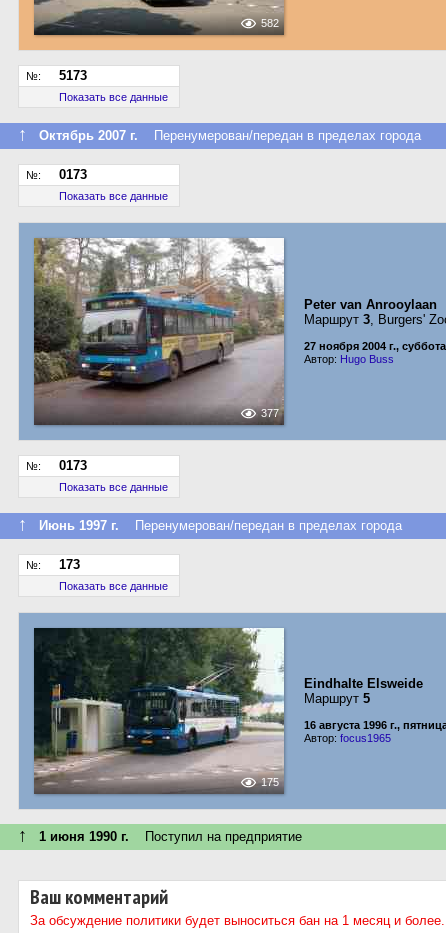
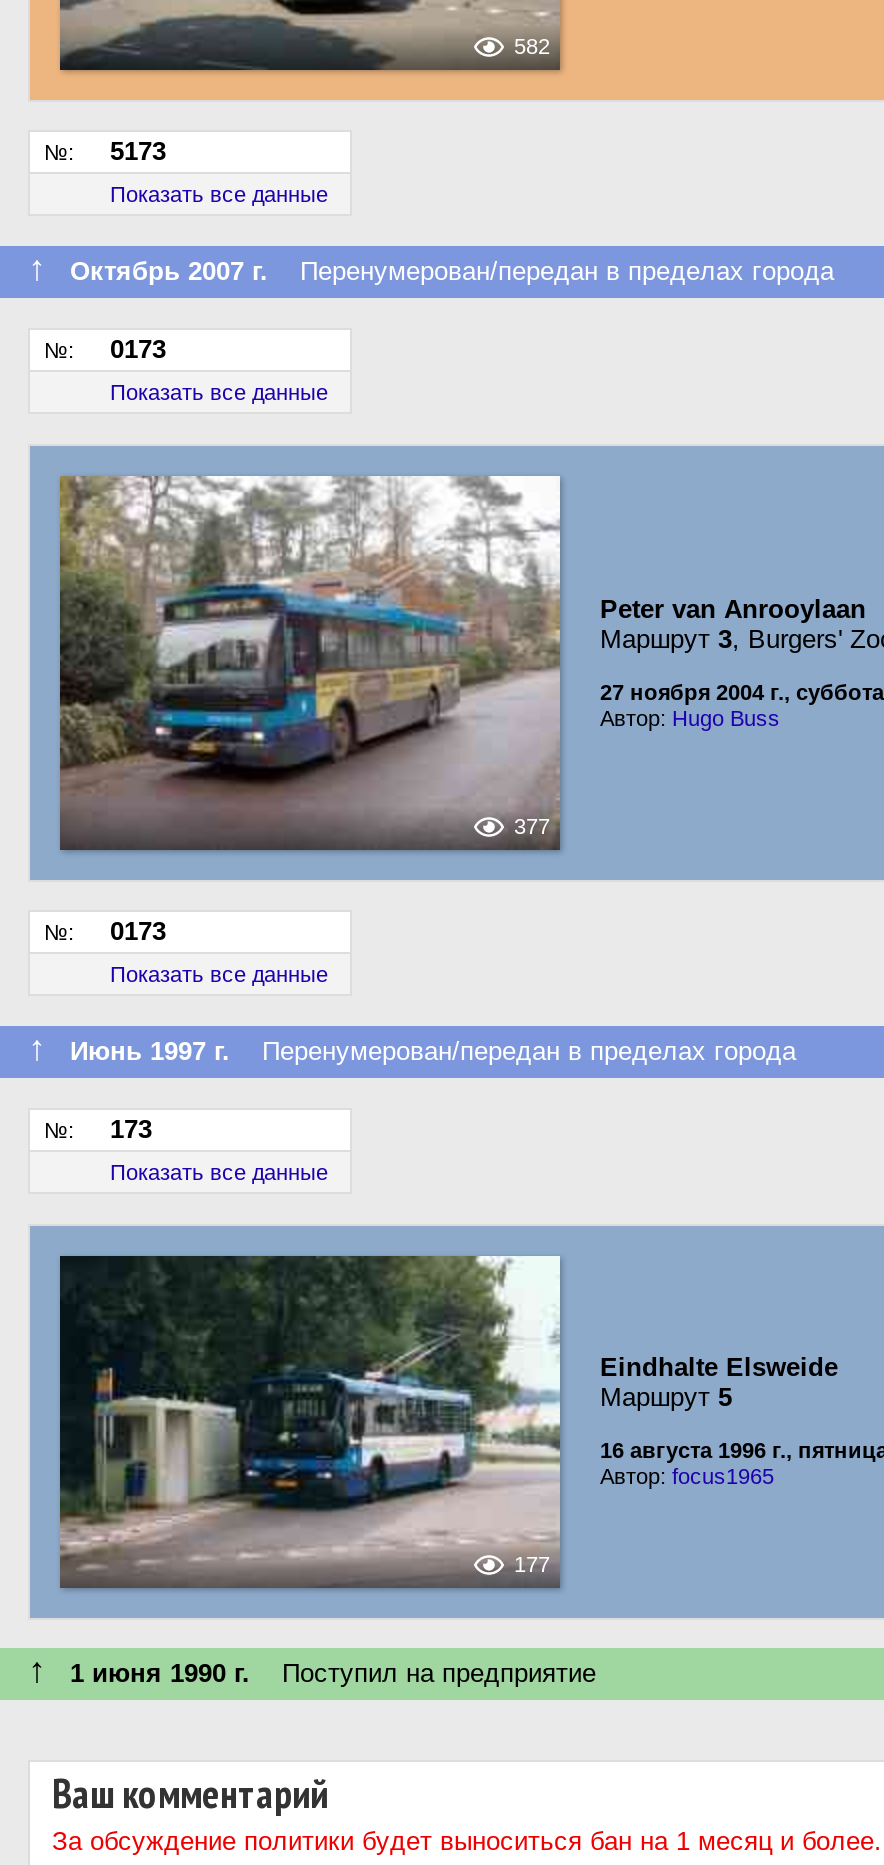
- 175
+ 177
